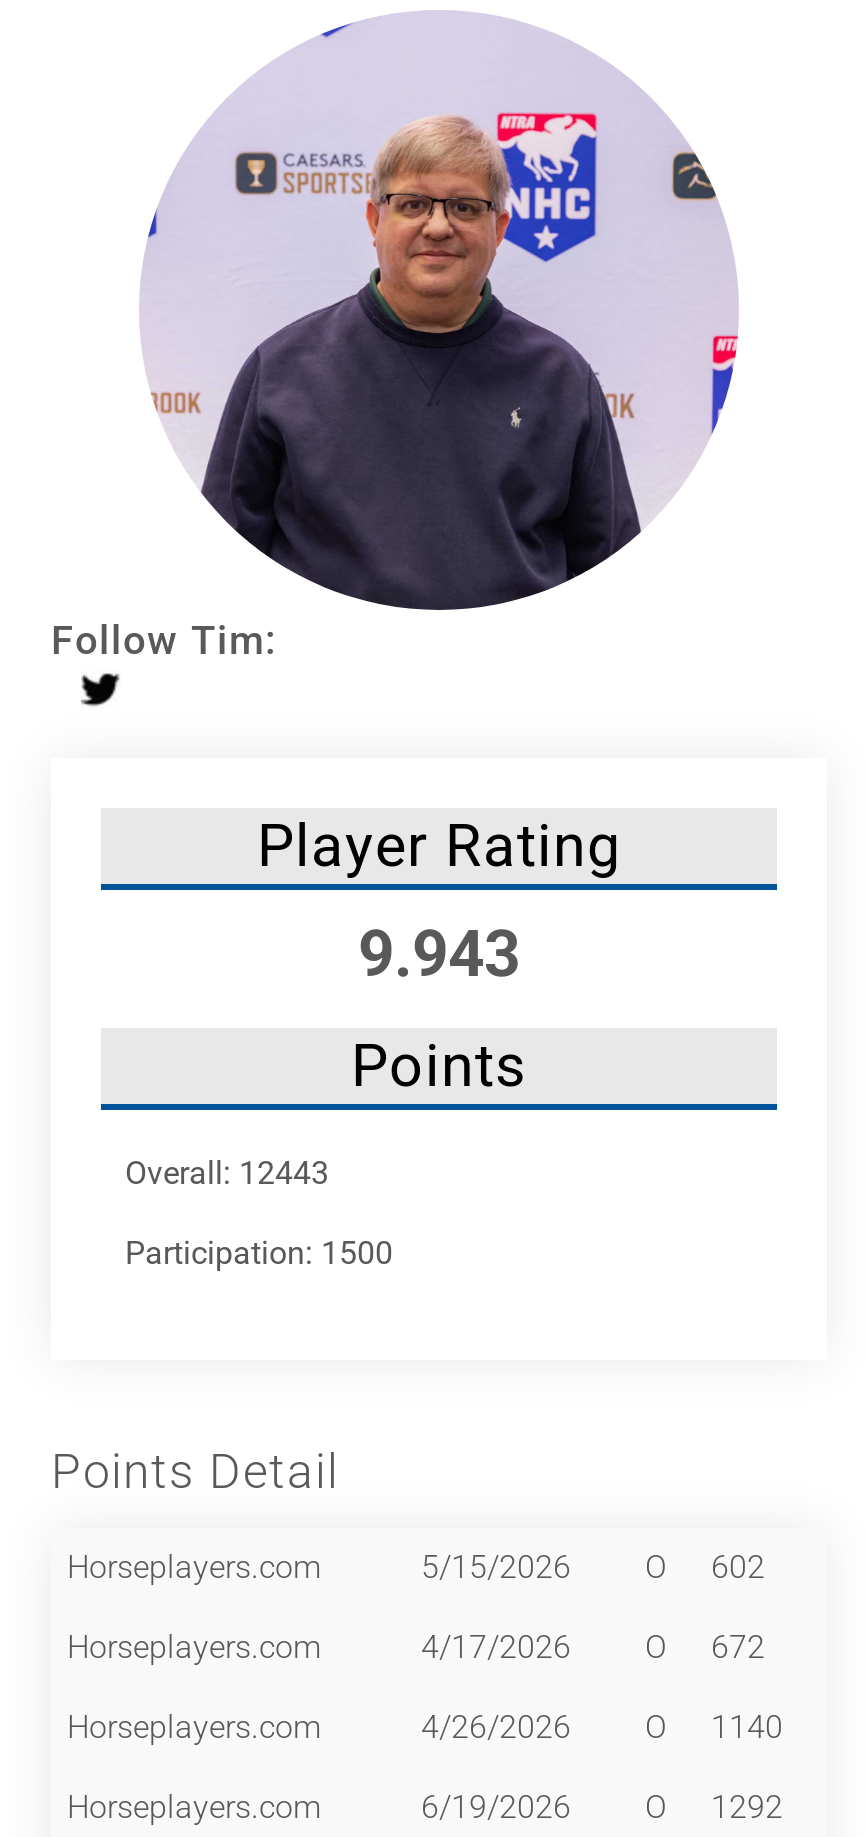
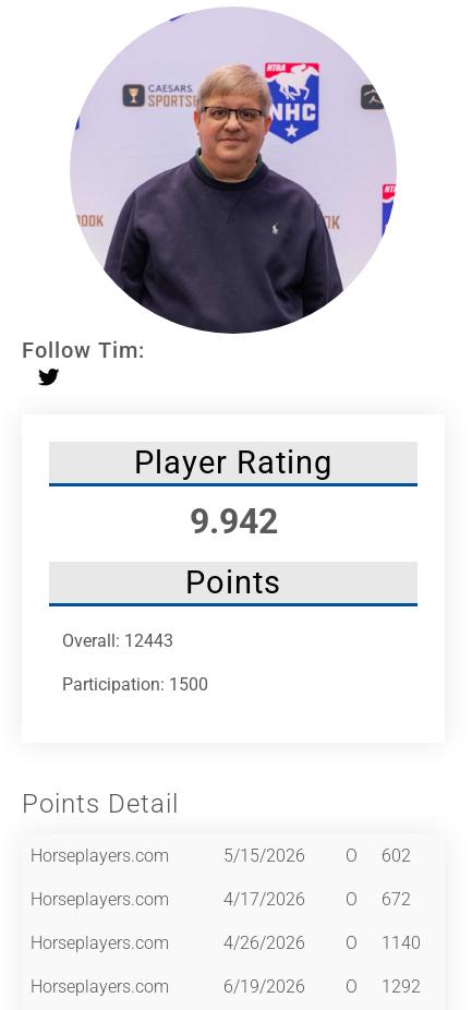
- 9.943
+ 9.942
